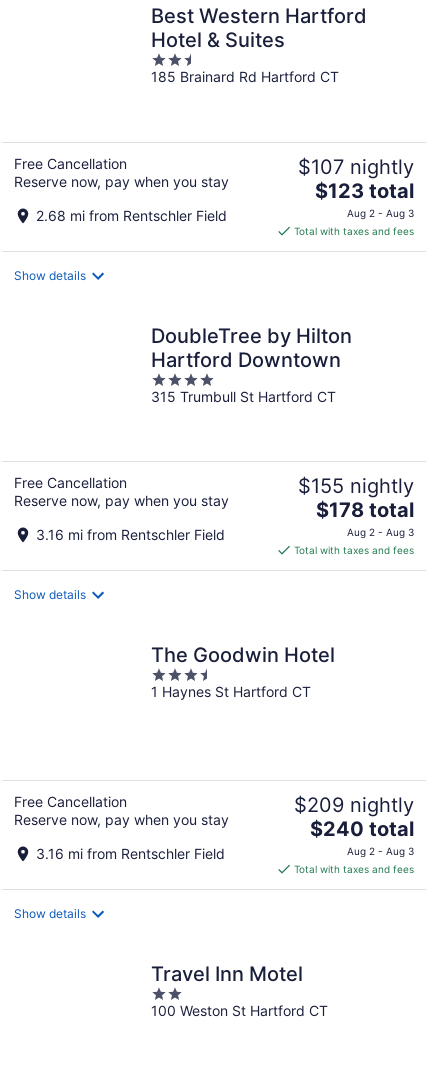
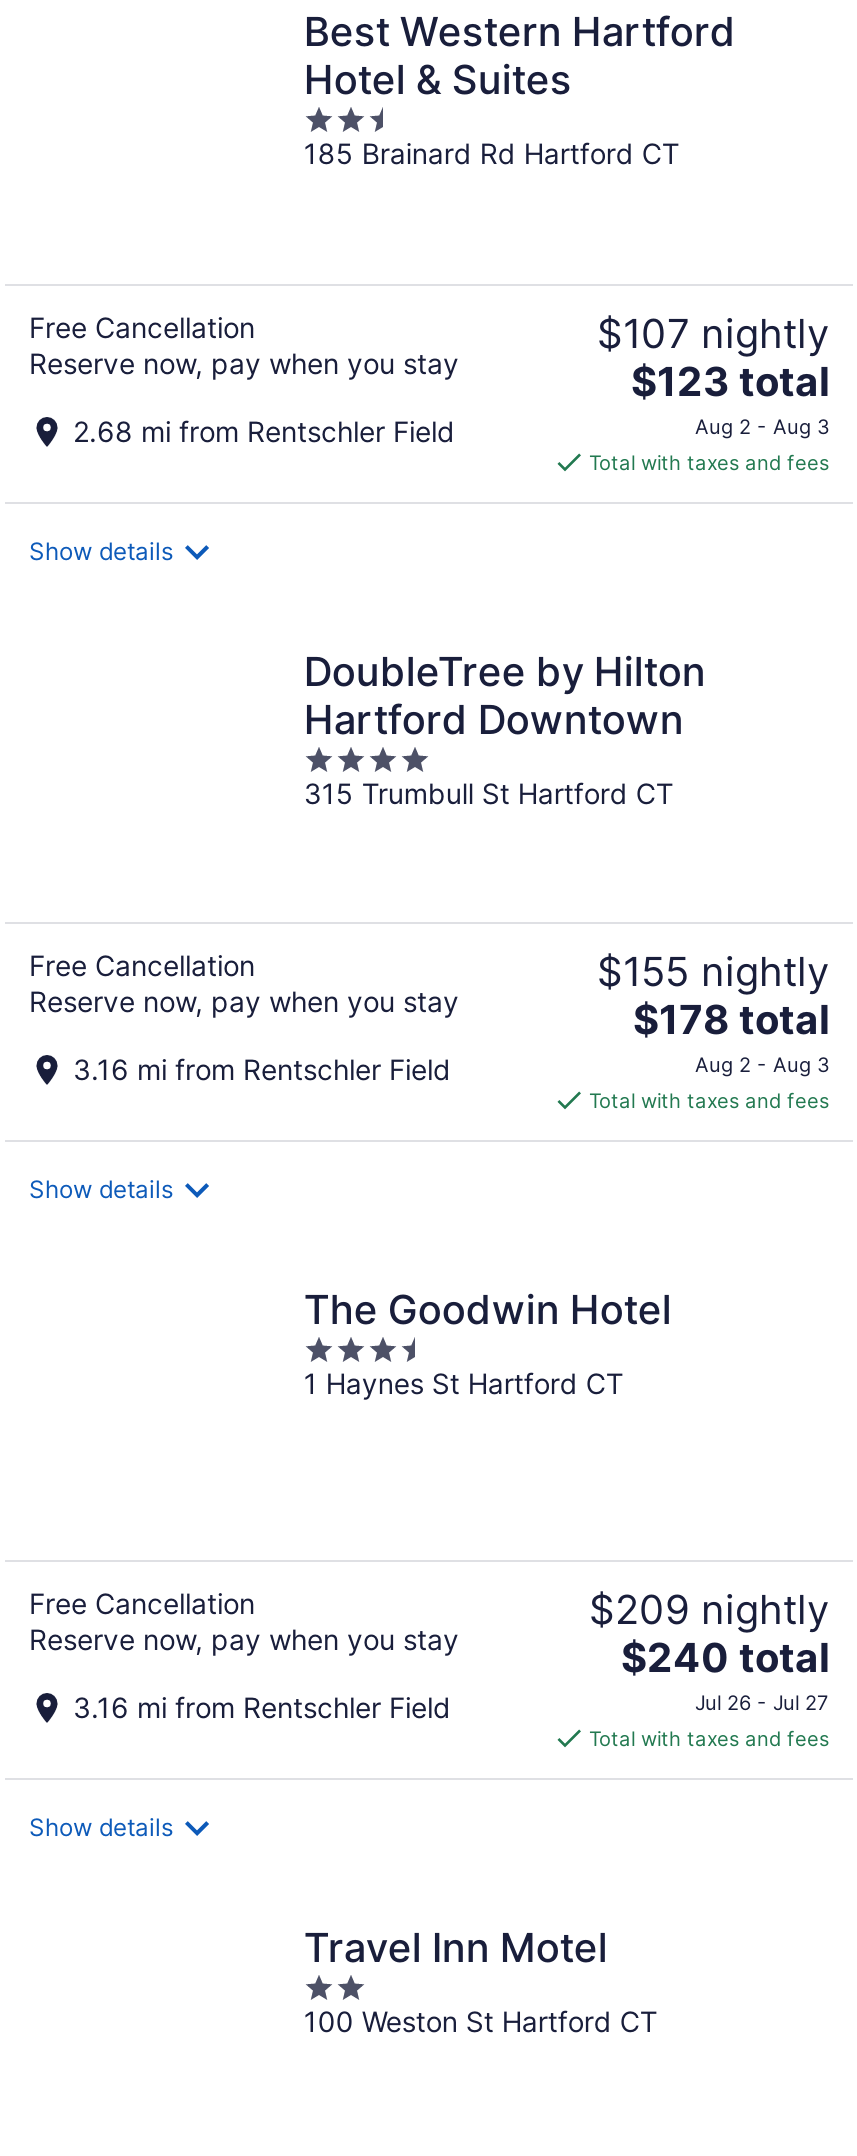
- Aug 2 - Aug 3
+ Jul 26 - Jul 27
